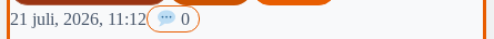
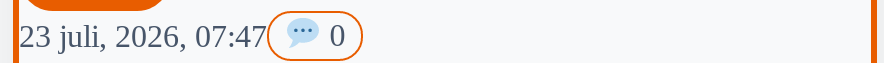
- 21 juli, 2026, 11:12 0
+ 23 juli, 2026, 07:47 0
